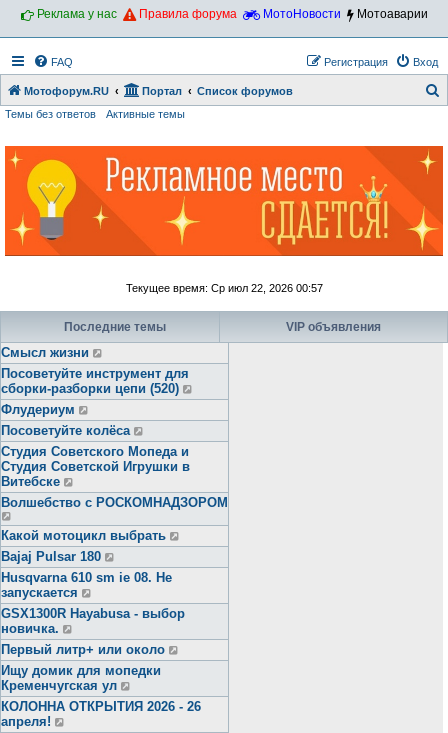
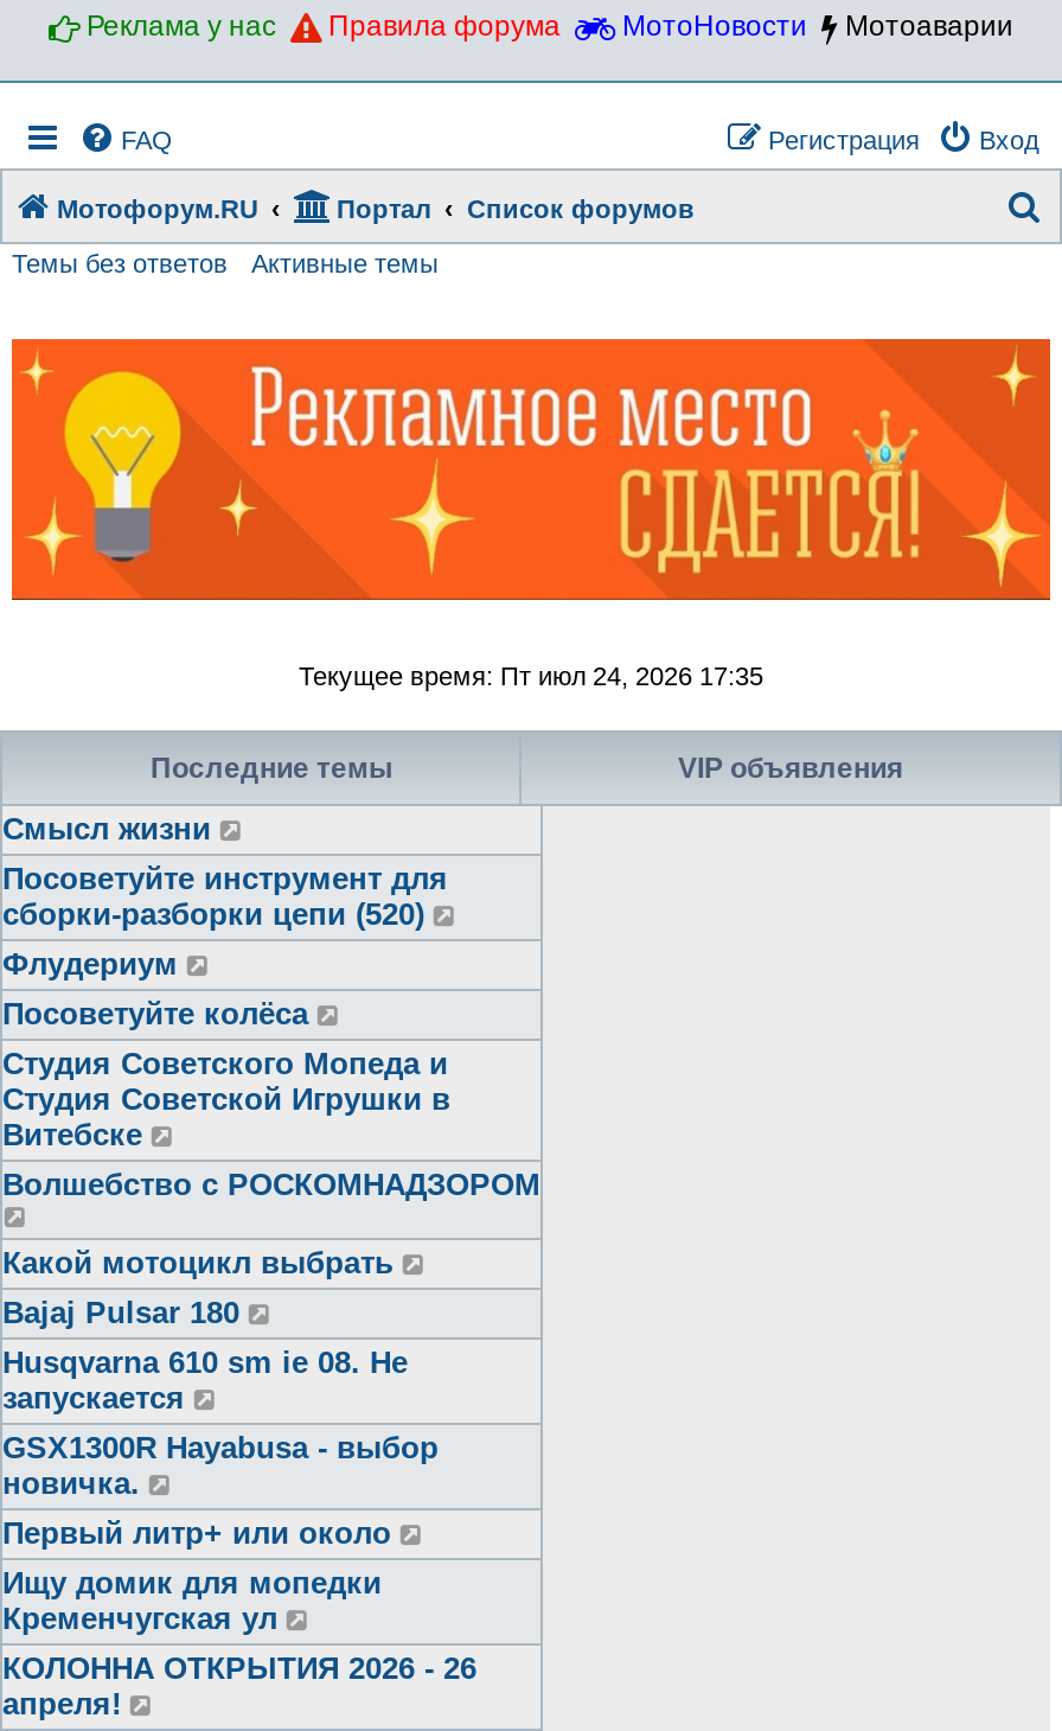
- Текущее время: Ср июл 22, 2026 00:57
+ Текущее время: Пт июл 24, 2026 17:35
